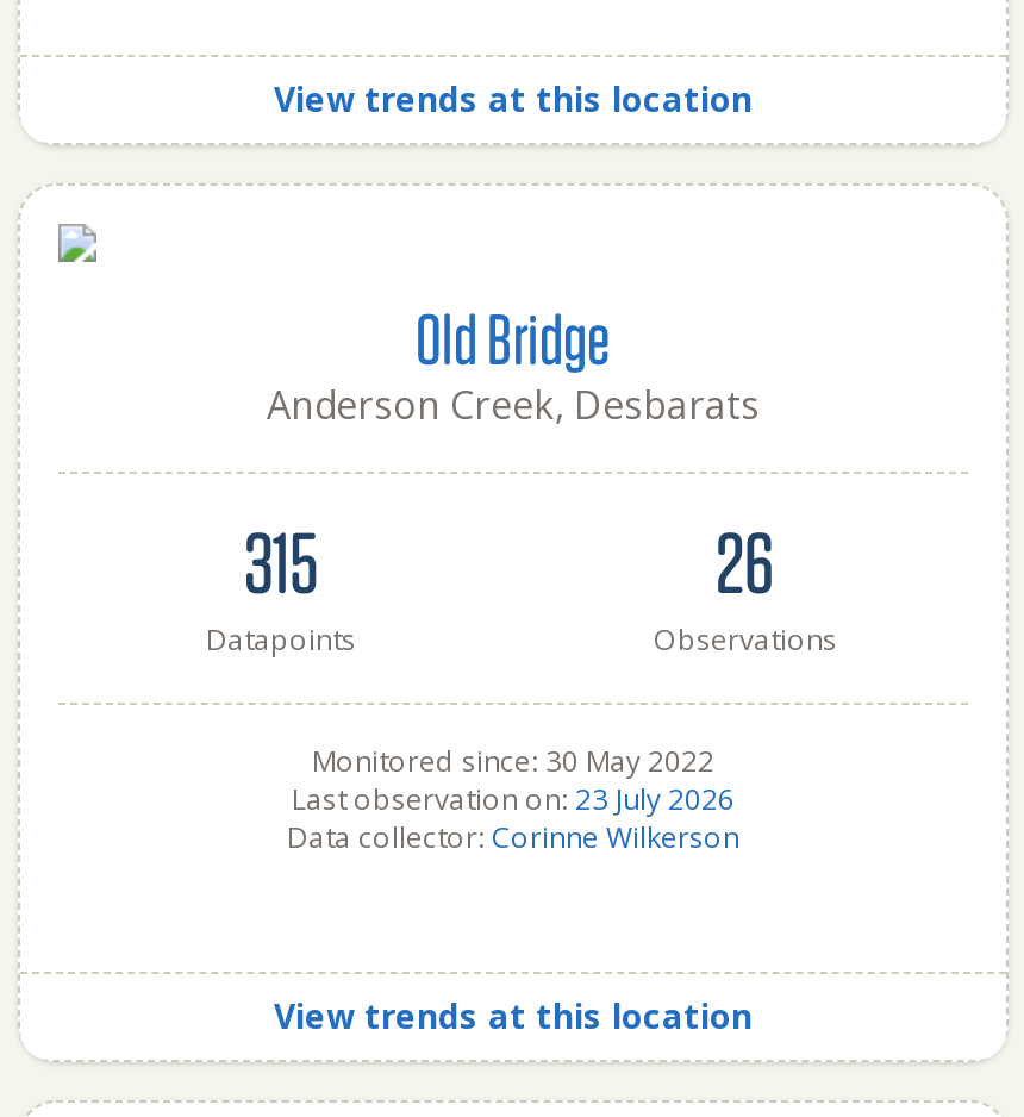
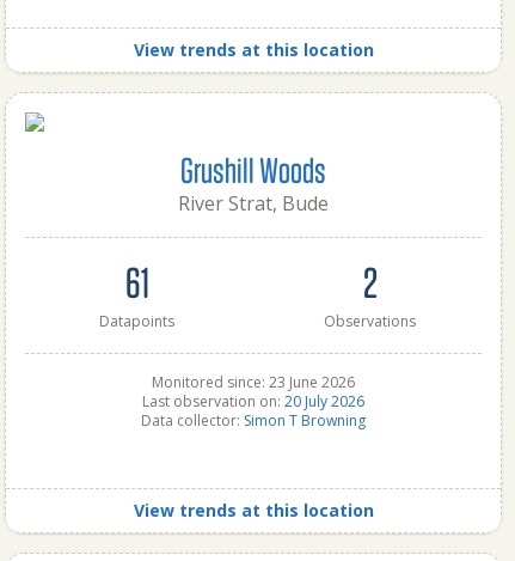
- Old Bridge
- Anderson Creek, Desbarats
+ Grushill Woods
+ River Strat, Bude

- 315
+ 61

- 26
+ 2

- Monitored since: 30 May 2022
- Last observation on: 23 July 2026
- Data collector: Corinne Wilkerson
+ Monitored since: 23 June 2026
+ Last observation on: 20 July 2026
+ Data collector: Simon T Browning
